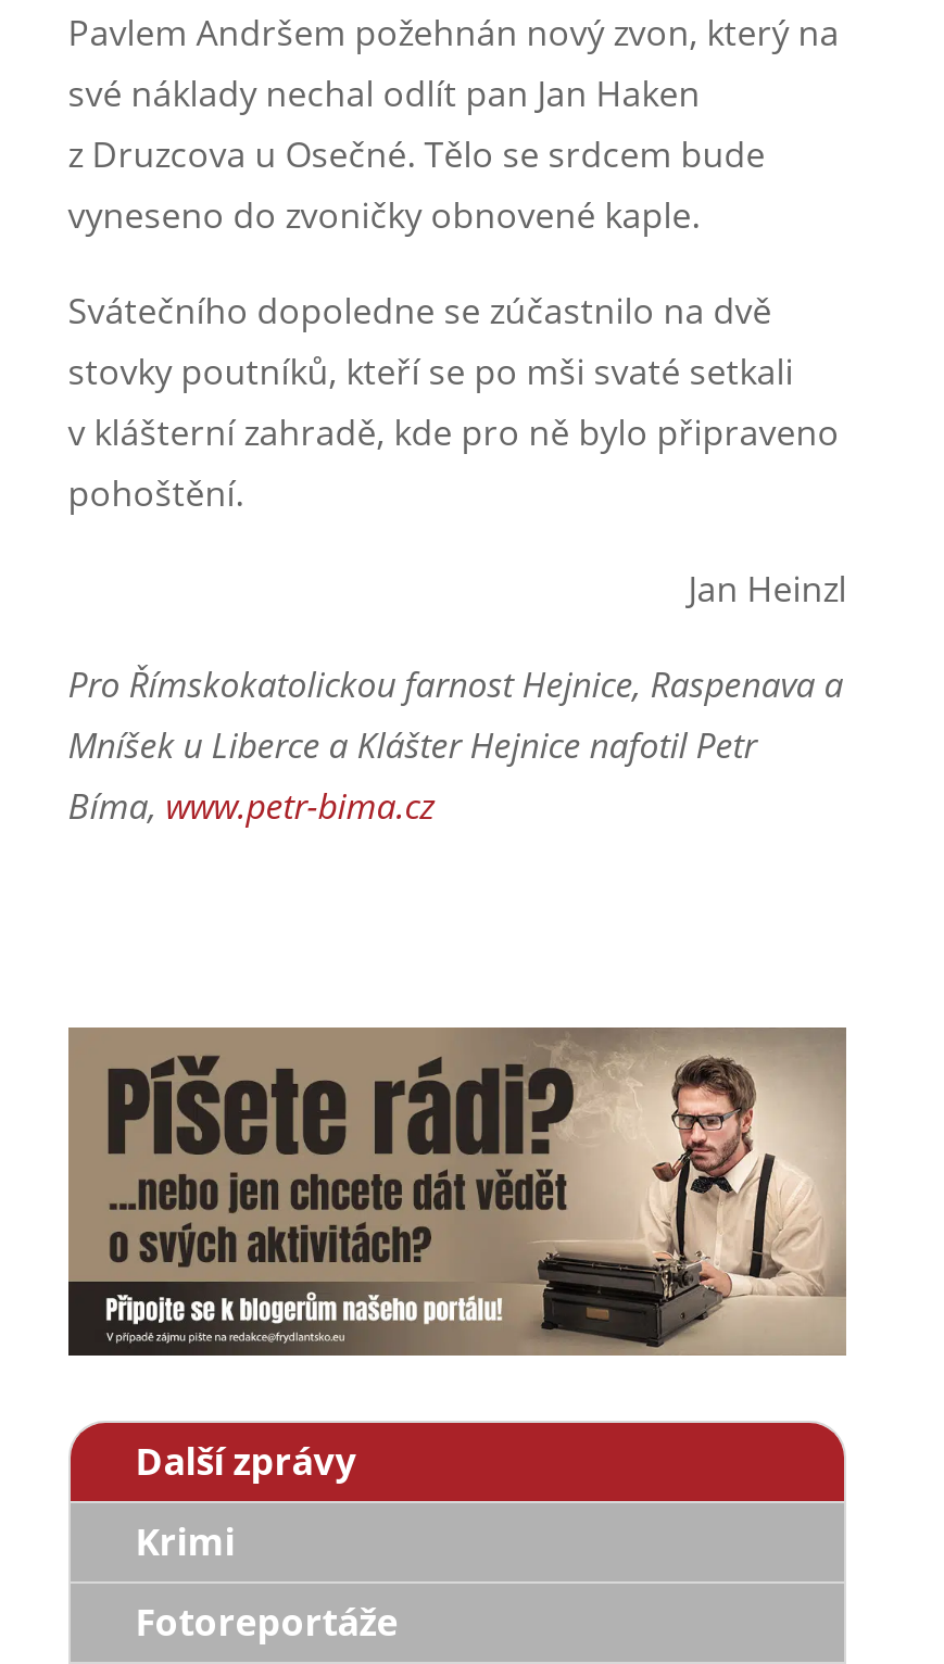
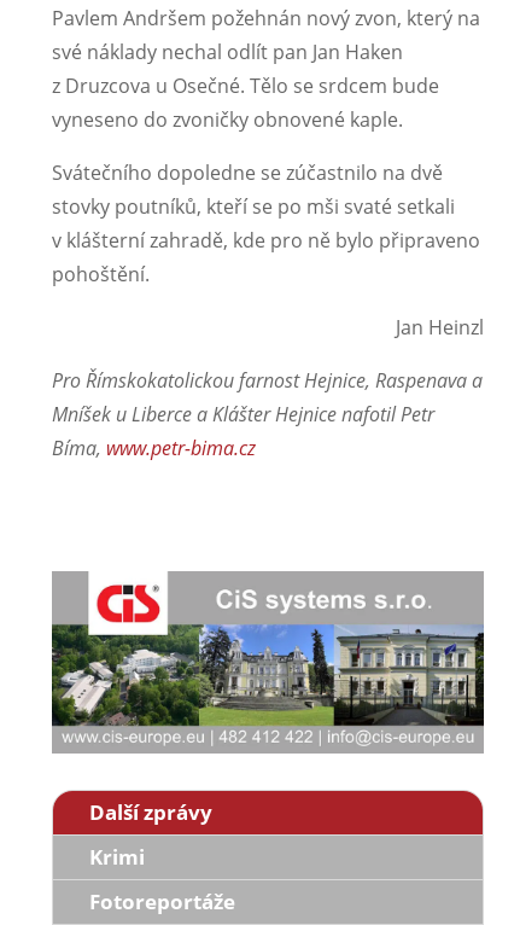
- [image]
+ [image]
